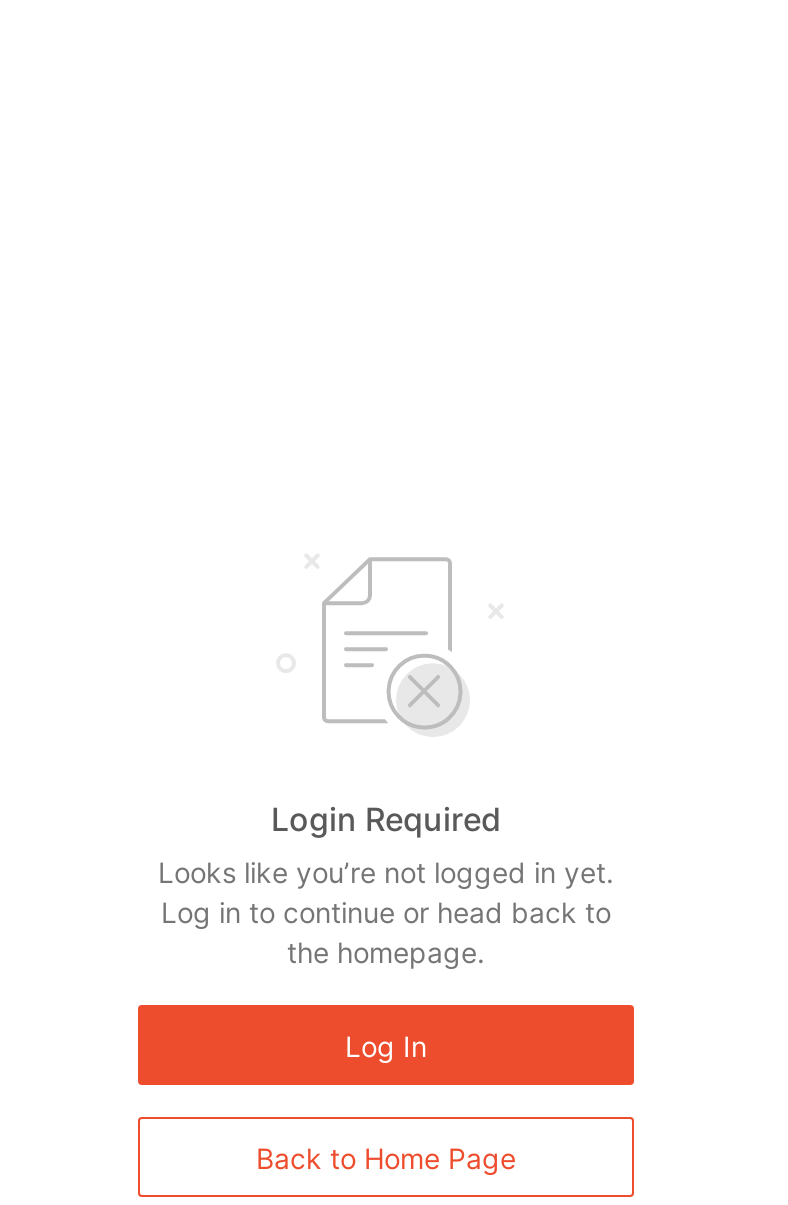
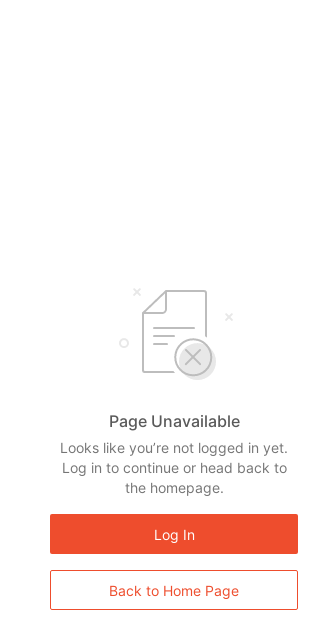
- Login Required
+ Page Unavailable
